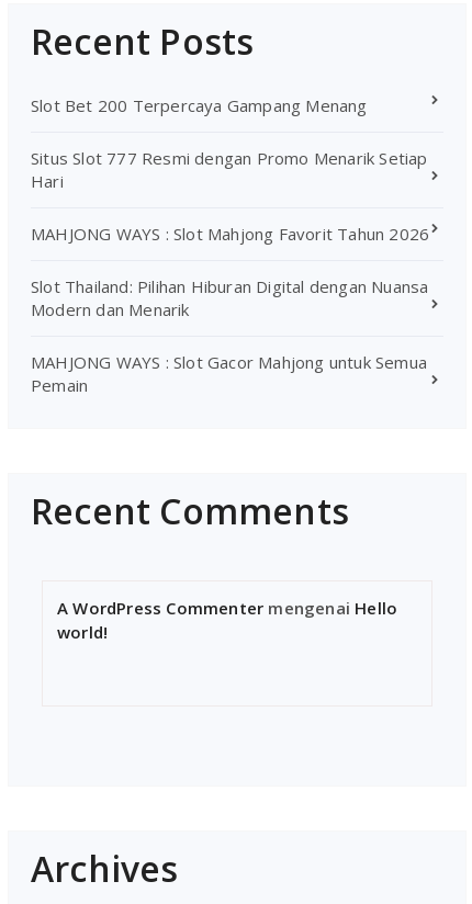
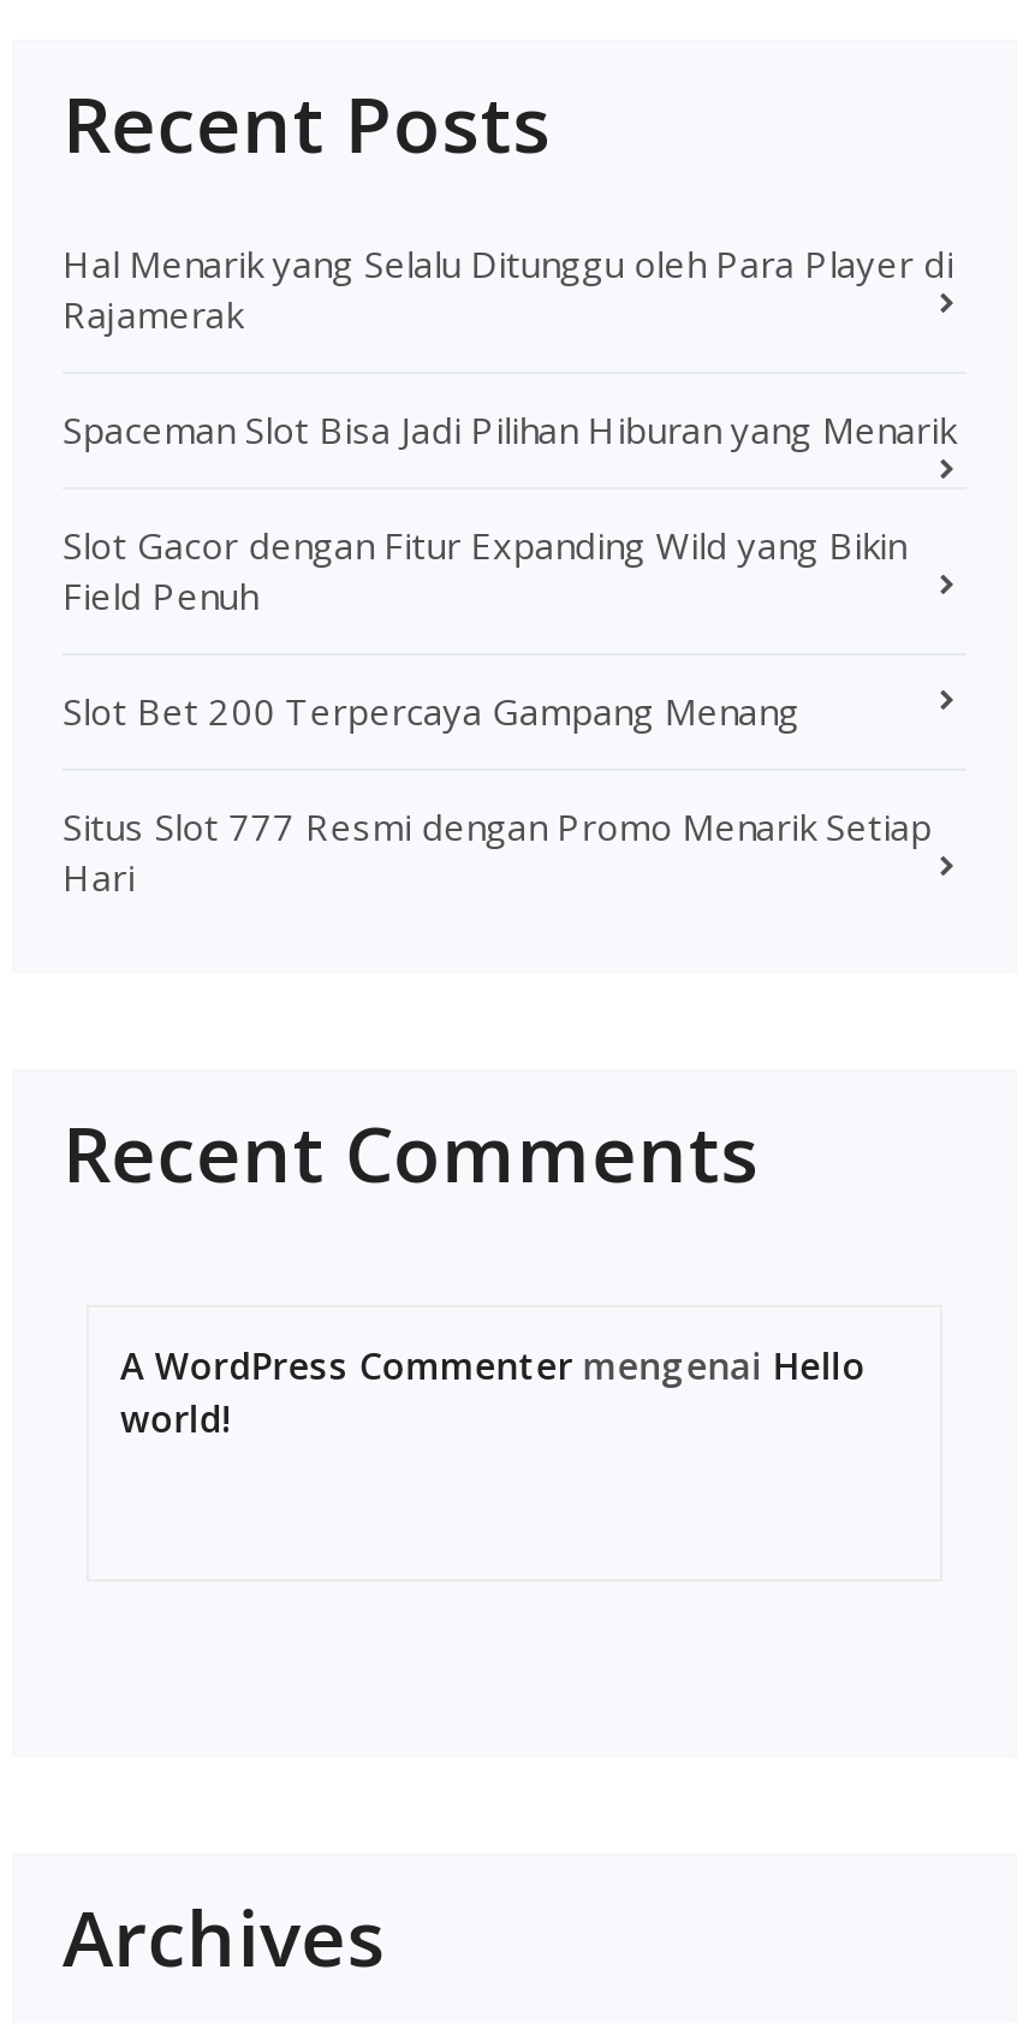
+ Hal Menarik yang Selalu Ditunggu oleh Para Player di
+ Rajamerak
+ Spaceman Slot Bisa Jadi Pilihan Hiburan yang Menarik
+ Slot Gacor dengan Fitur Expanding Wild yang Bikin
+ Field Penuh

moved down: Slot Bet 200 Terpercaya Gampang Menang | Situs Slot 777 Resmi dengan Promo Menarik Setiap | Hari

- MAHJONG WAYS : Slot Mahjong Favorit Tahun 2026
- Slot Thailand: Pilihan Hiburan Digital dengan Nuansa
- Modern dan Menarik
- MAHJONG WAYS : Slot Gacor Mahjong untuk Semua
- Pemain
